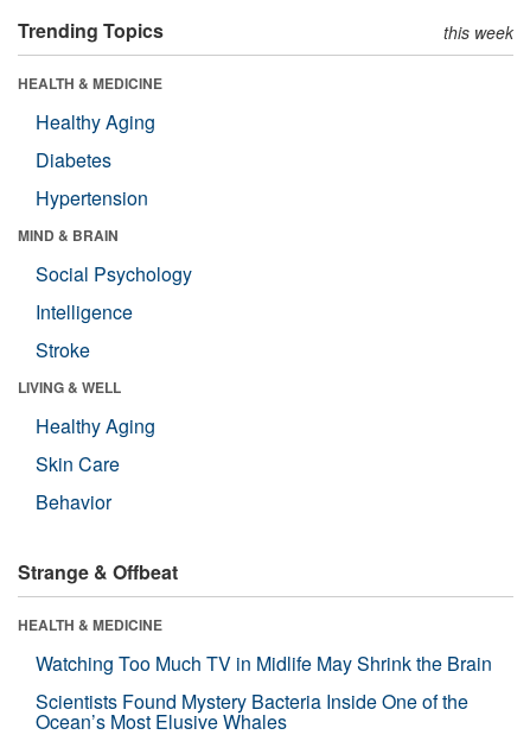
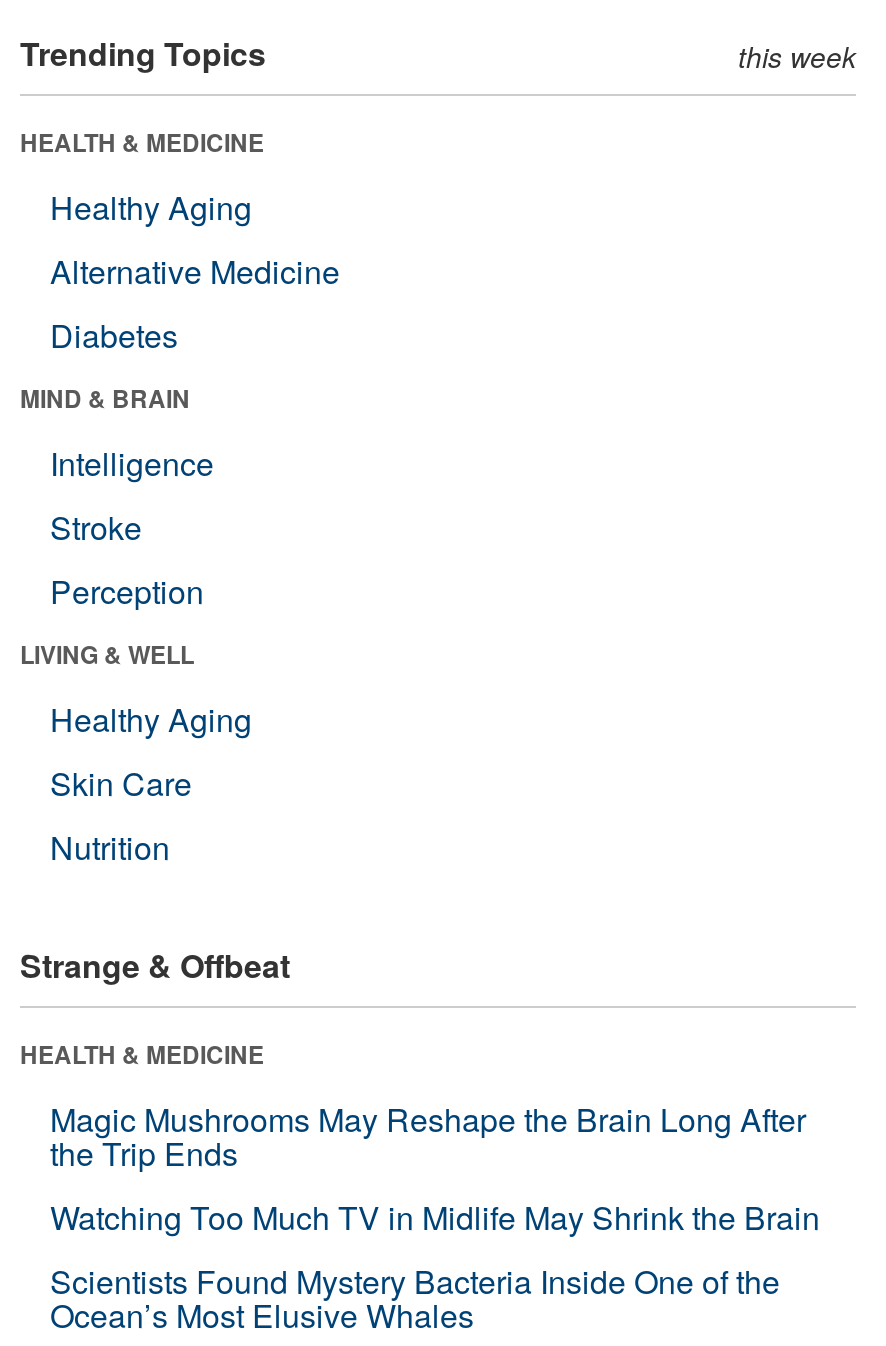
+ Alternative Medicine

- Hypertension

- Social Psychology

moved up: Intelligence | Stroke

+ Perception

- Behavior
+ Nutrition

+ Magic Mushrooms May Reshape the Brain Long After
+ the Trip Ends
